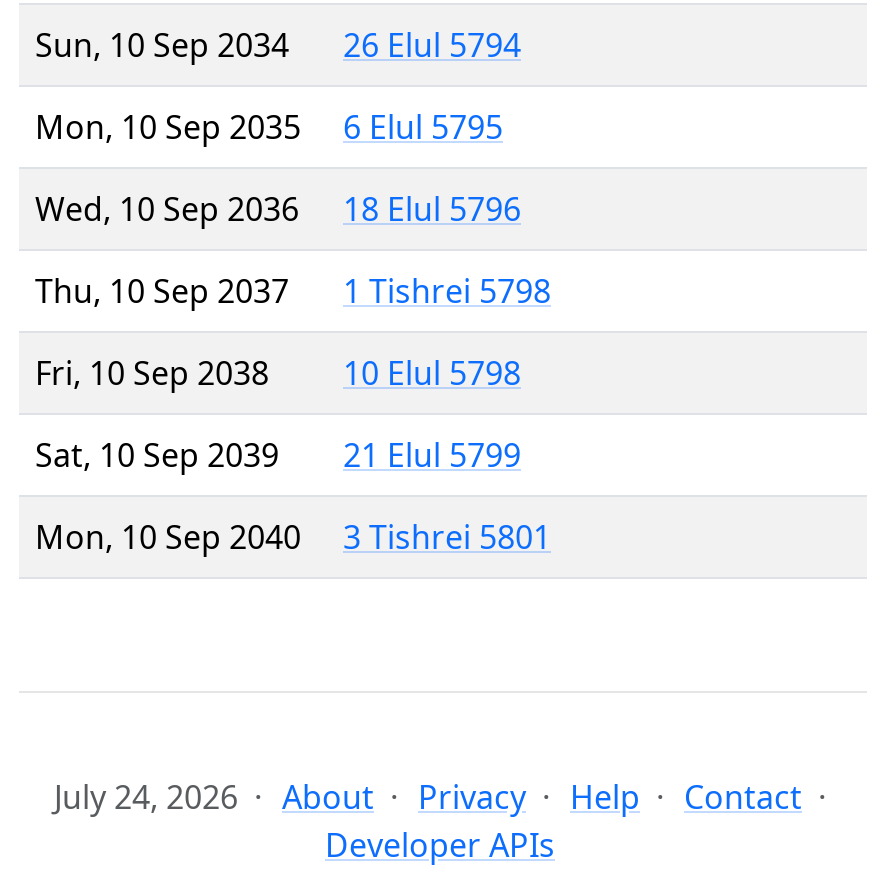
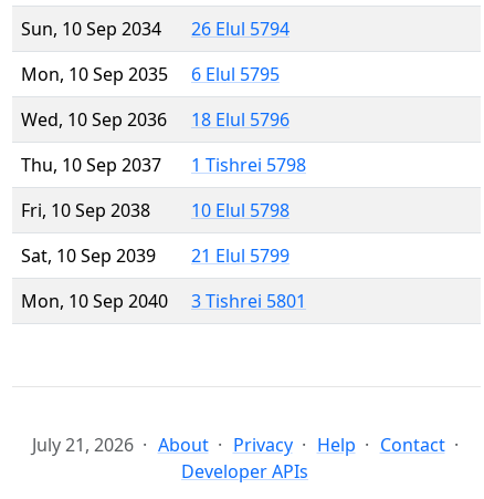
- July 24, 2026 About Privacy Help Contact
+ July 21, 2026 About Privacy Help Contact
